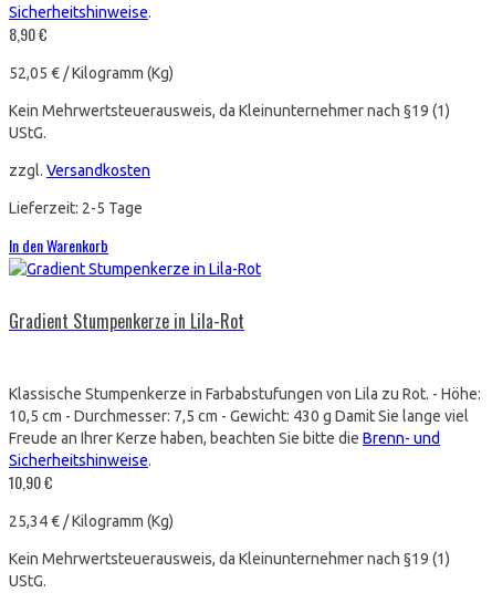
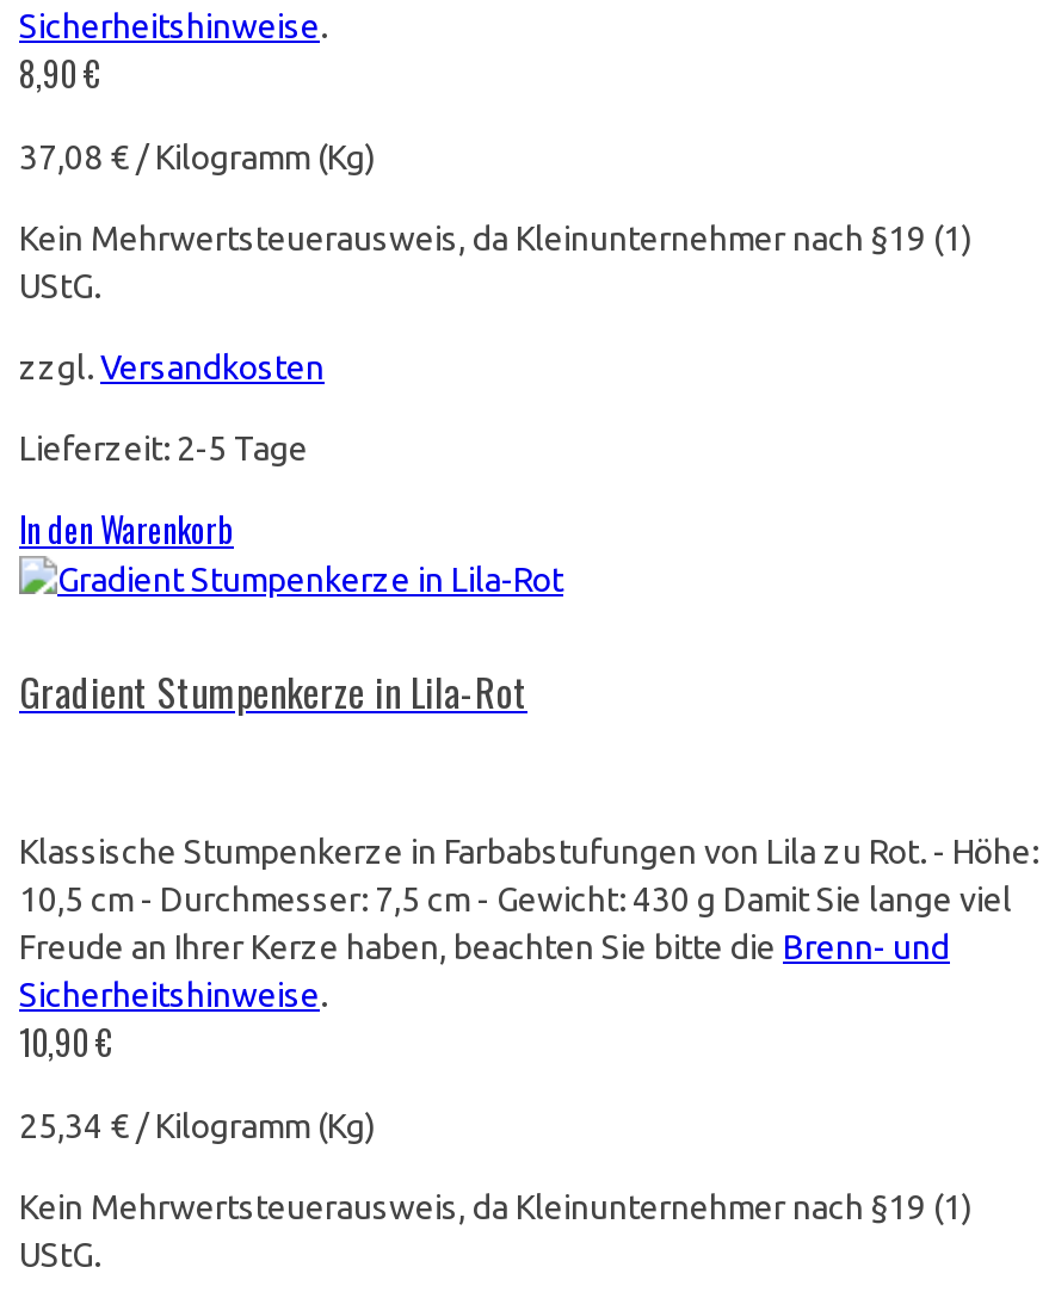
- 52,05 €/ Kilogramm (Kg)
+ 37,08 €/ Kilogramm (Kg)
